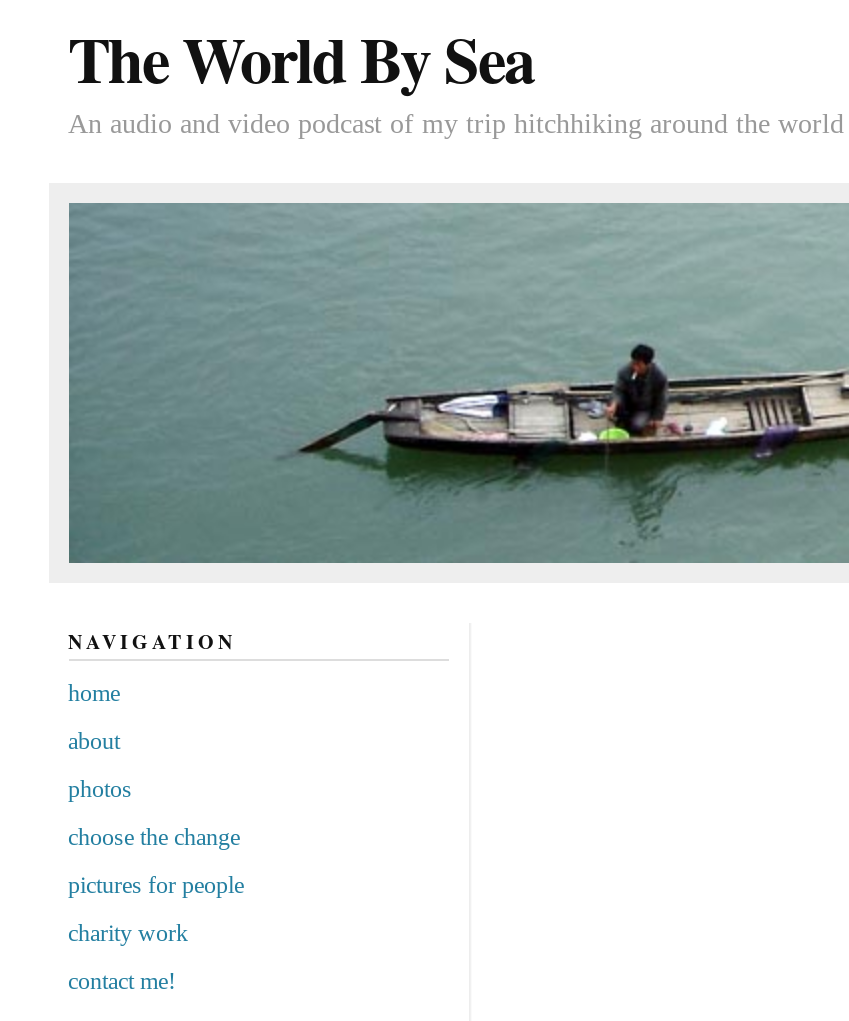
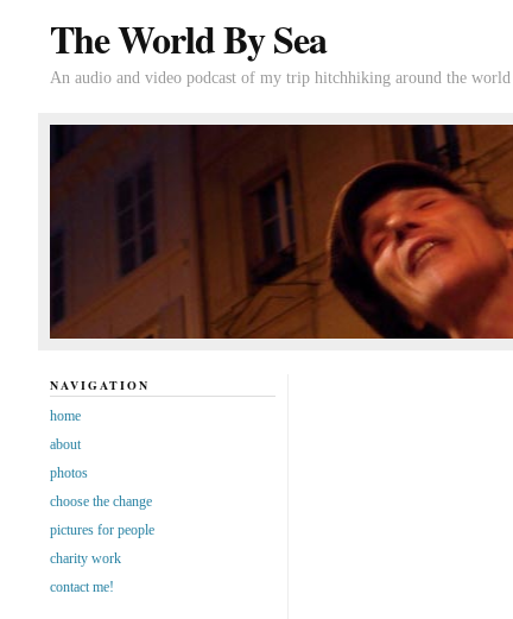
- [image]
+ [image]
